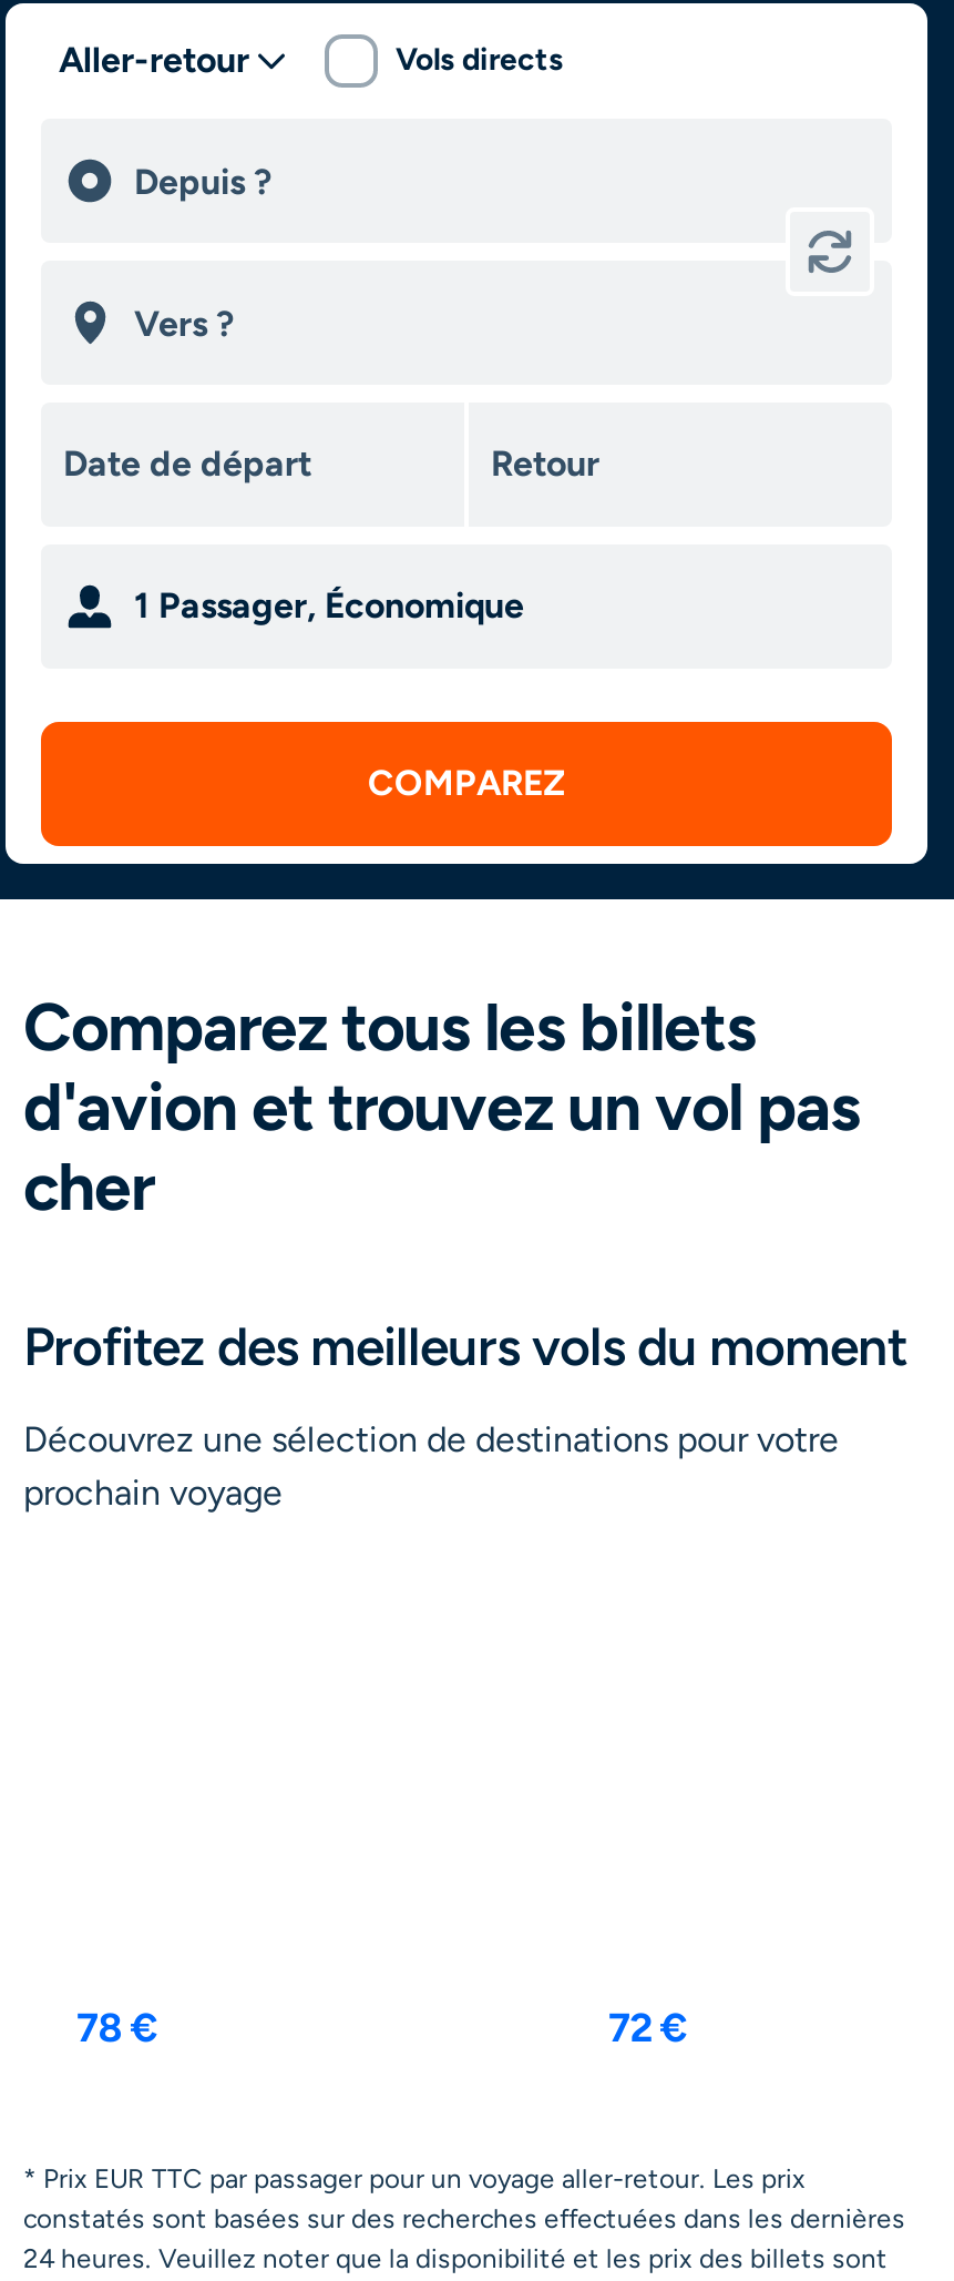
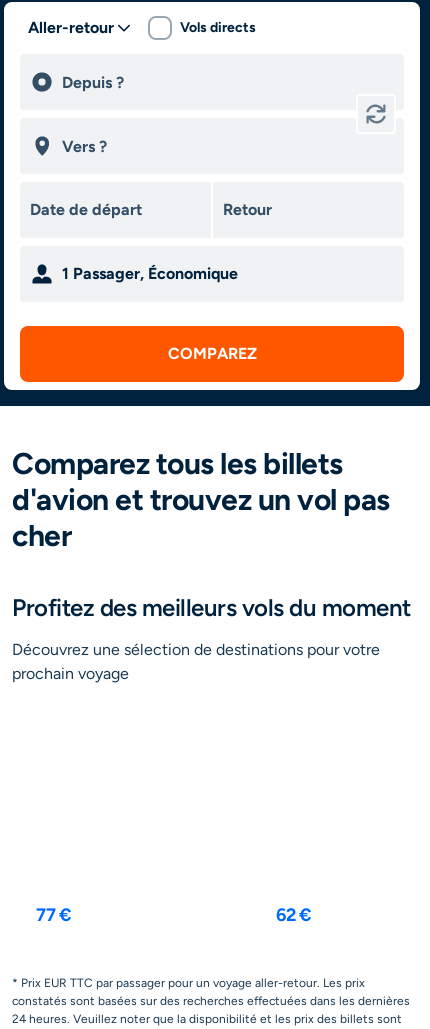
- 78 €
+ 77 €

- 72 €
+ 62 €
